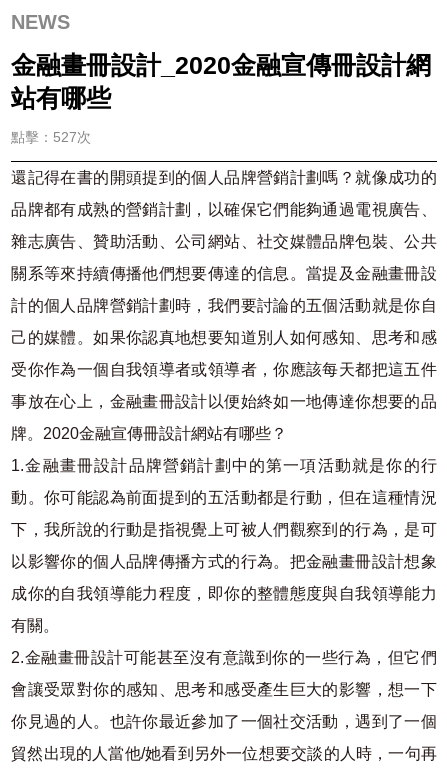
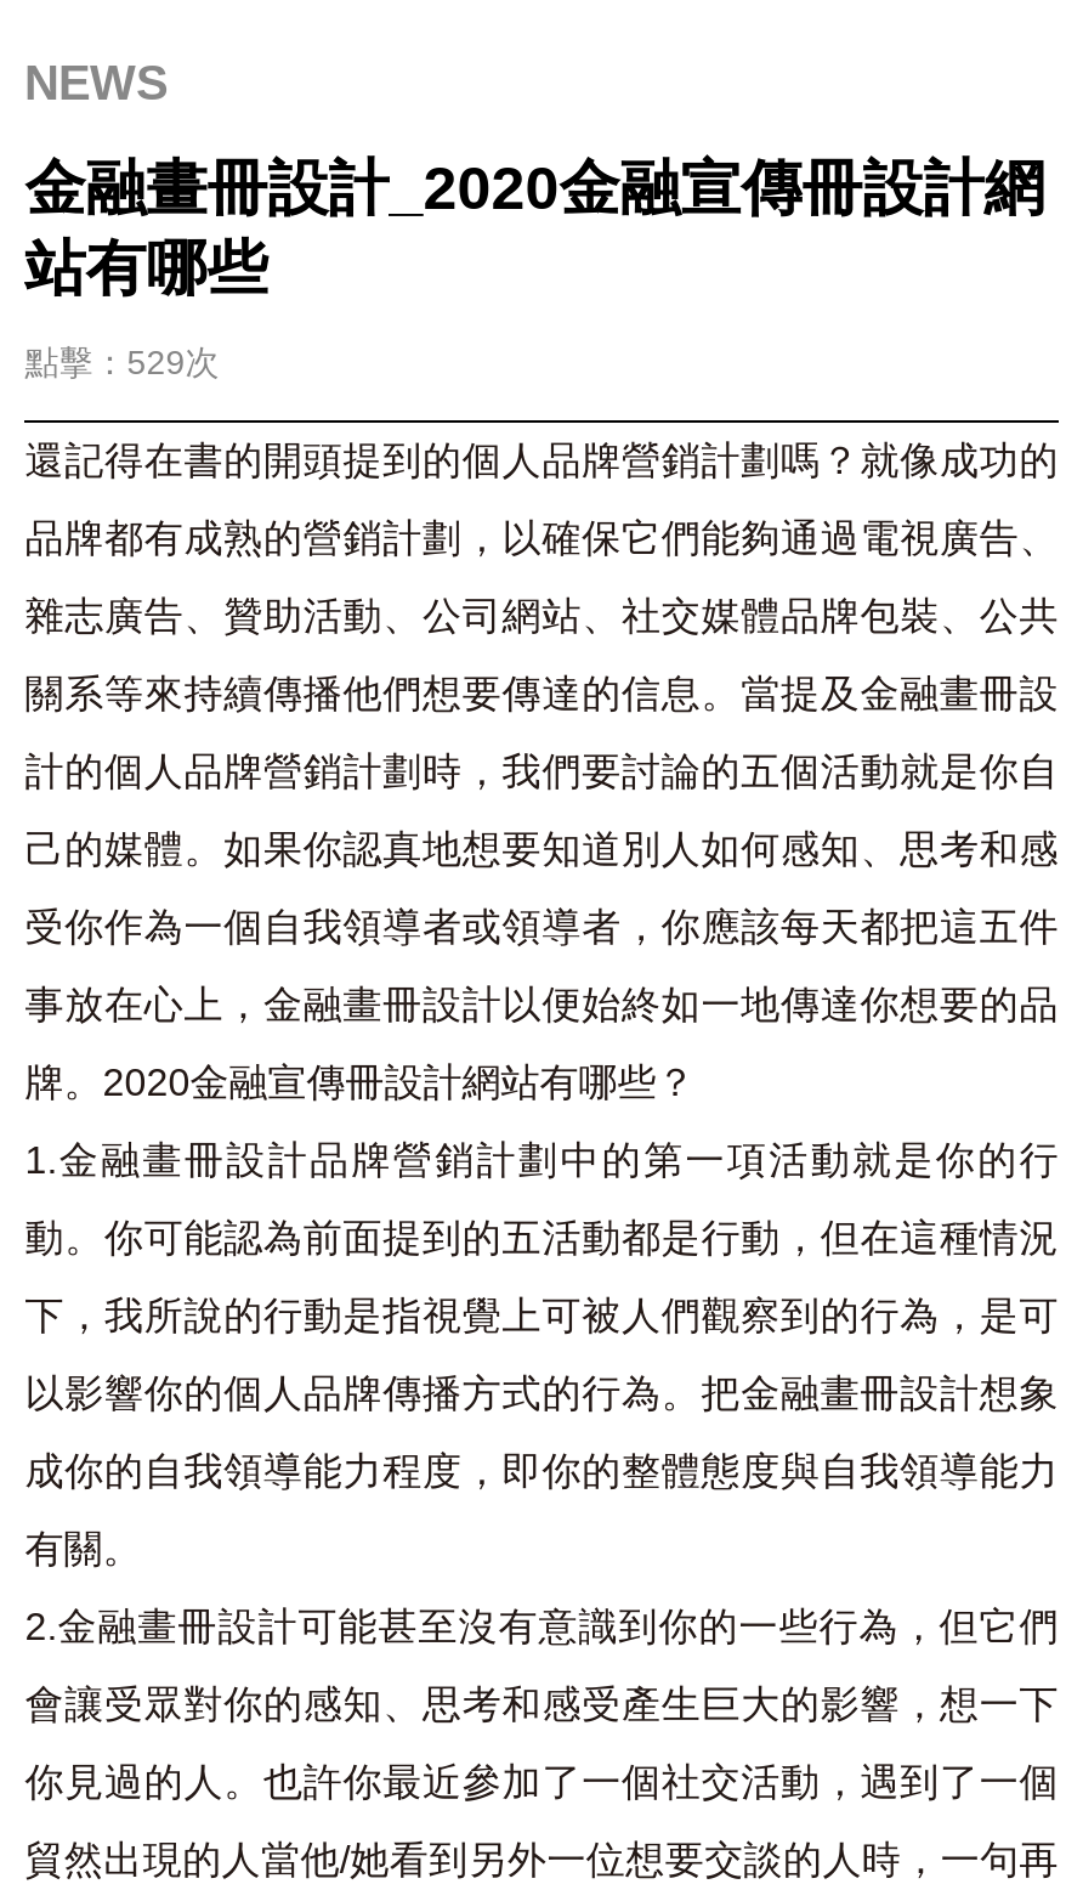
- 點擊：527次
+ 點擊：529次
